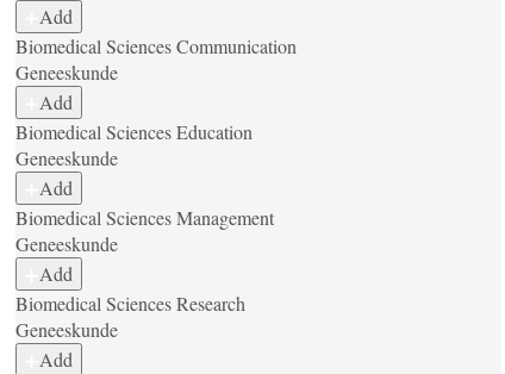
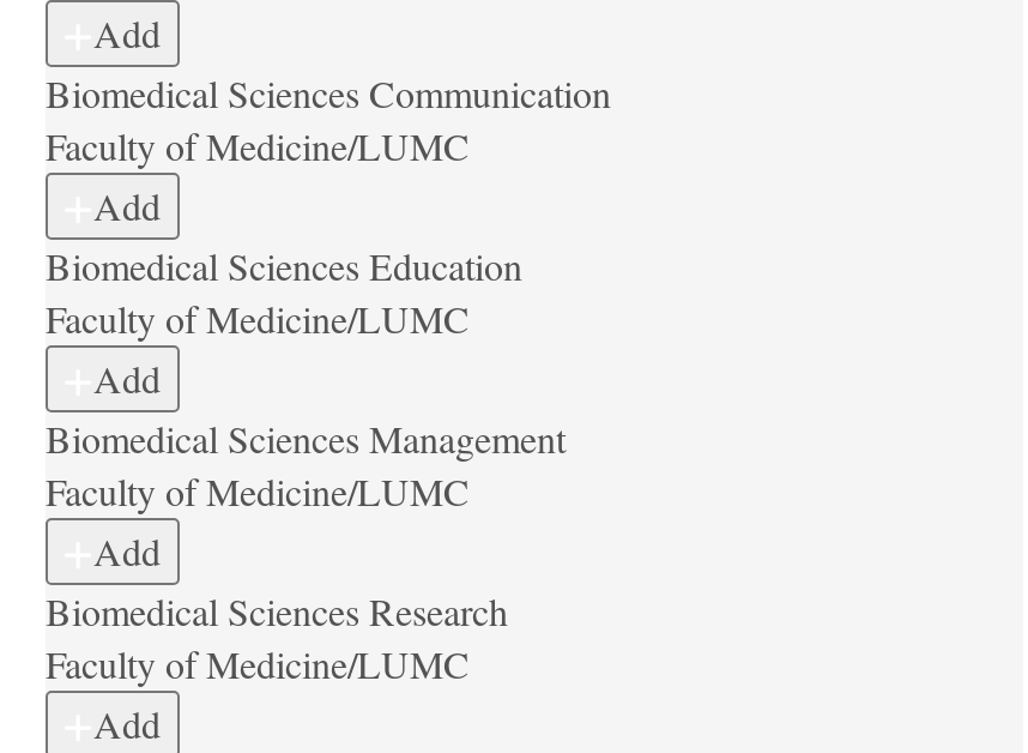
- Geneeskunde
+ Faculty of Medicine/LUMC

- Geneeskunde
+ Faculty of Medicine/LUMC

- Geneeskunde
+ Faculty of Medicine/LUMC

- Geneeskunde
+ Faculty of Medicine/LUMC
